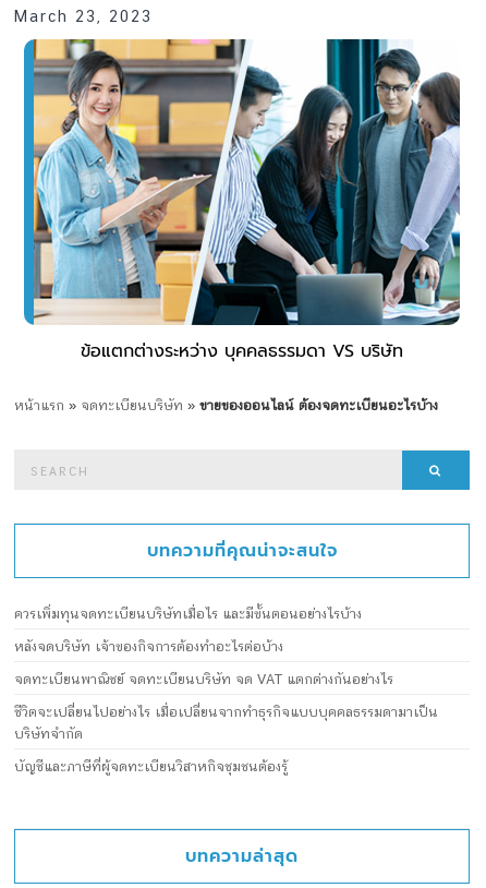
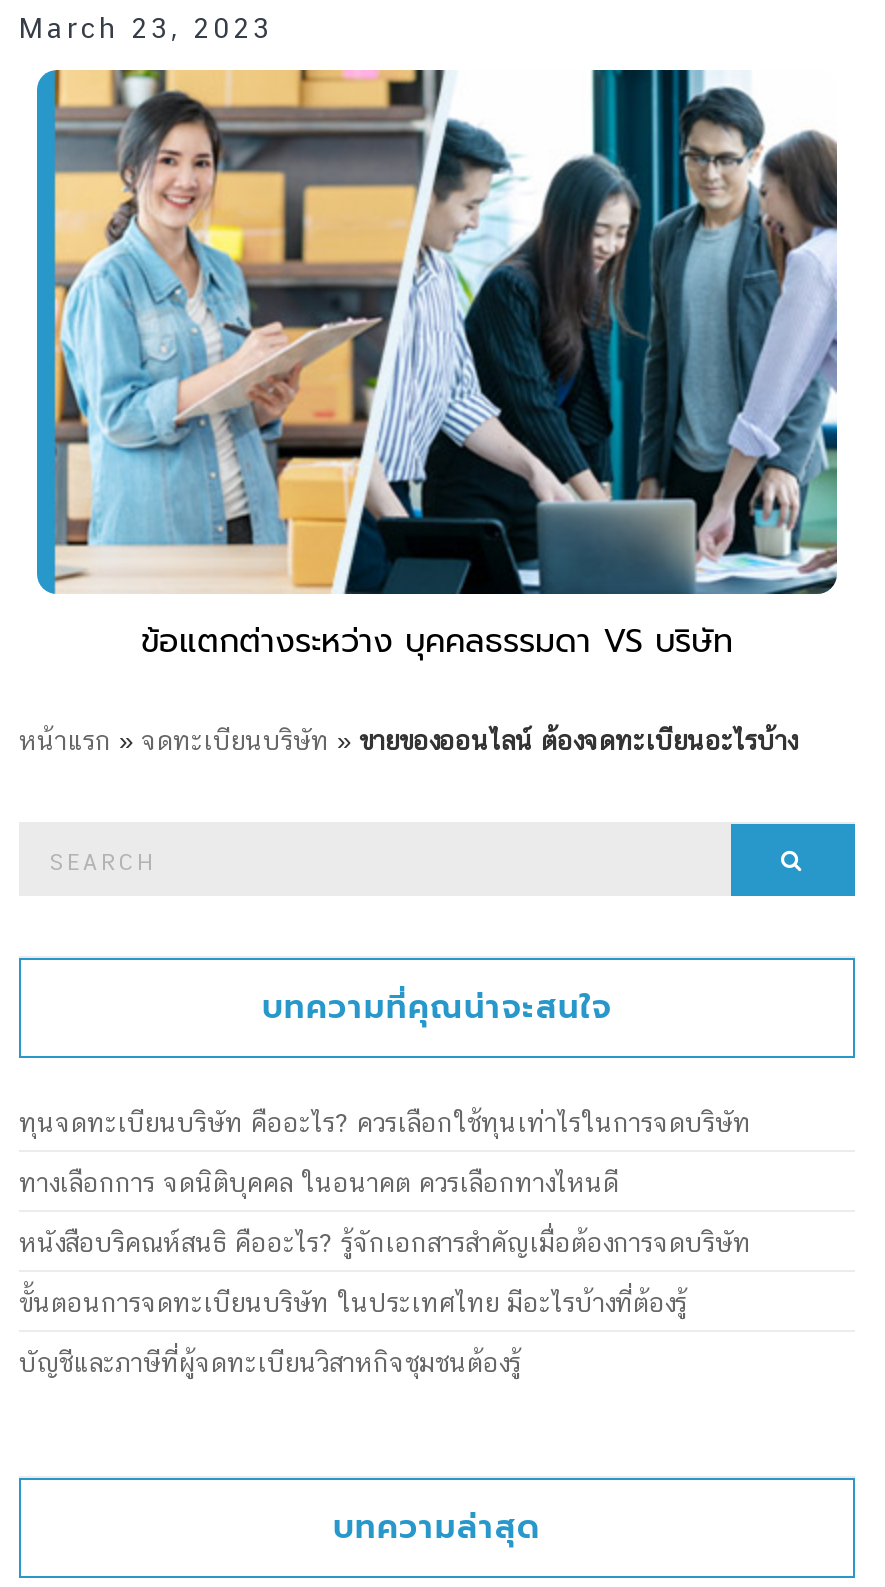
- ควรเพิ่มทุนจดทะเบียนบริษัทเมื่อไร และมีขั้นตอนอย่างไรบ้าง
+ ทุนจดทะเบียนบริษัท คืออะไร? ควรเลือกใช้ทุนเท่าไรในการจดบริษัท

- หลังจดบริษัท เจ้าของกิจการต้องทำอะไรต่อบ้าง
+ ทางเลือกการ จดนิติบุคคล ในอนาคต ควรเลือกทางไหนดี

- จดทะเบียนพาณิชย์ จดทะเบียนบริษัท จด VAT แตกต่างกันอย่างไร
+ หนังสือบริคณห์สนธิ คืออะไร? รู้จักเอกสารสำคัญเมื่อต้องการจดบริษัท

- ชีวิตจะเปลี่ยนไปอย่างไร เมื่อเปลี่ยนจากทำธุรกิจแบบบุคคลธรรมดามาเป็น
- บริษัทจำกัด
+ ขั้นตอนการจดทะเบียนบริษัท ในประเทศไทย มีอะไรบ้างที่ต้องรู้
